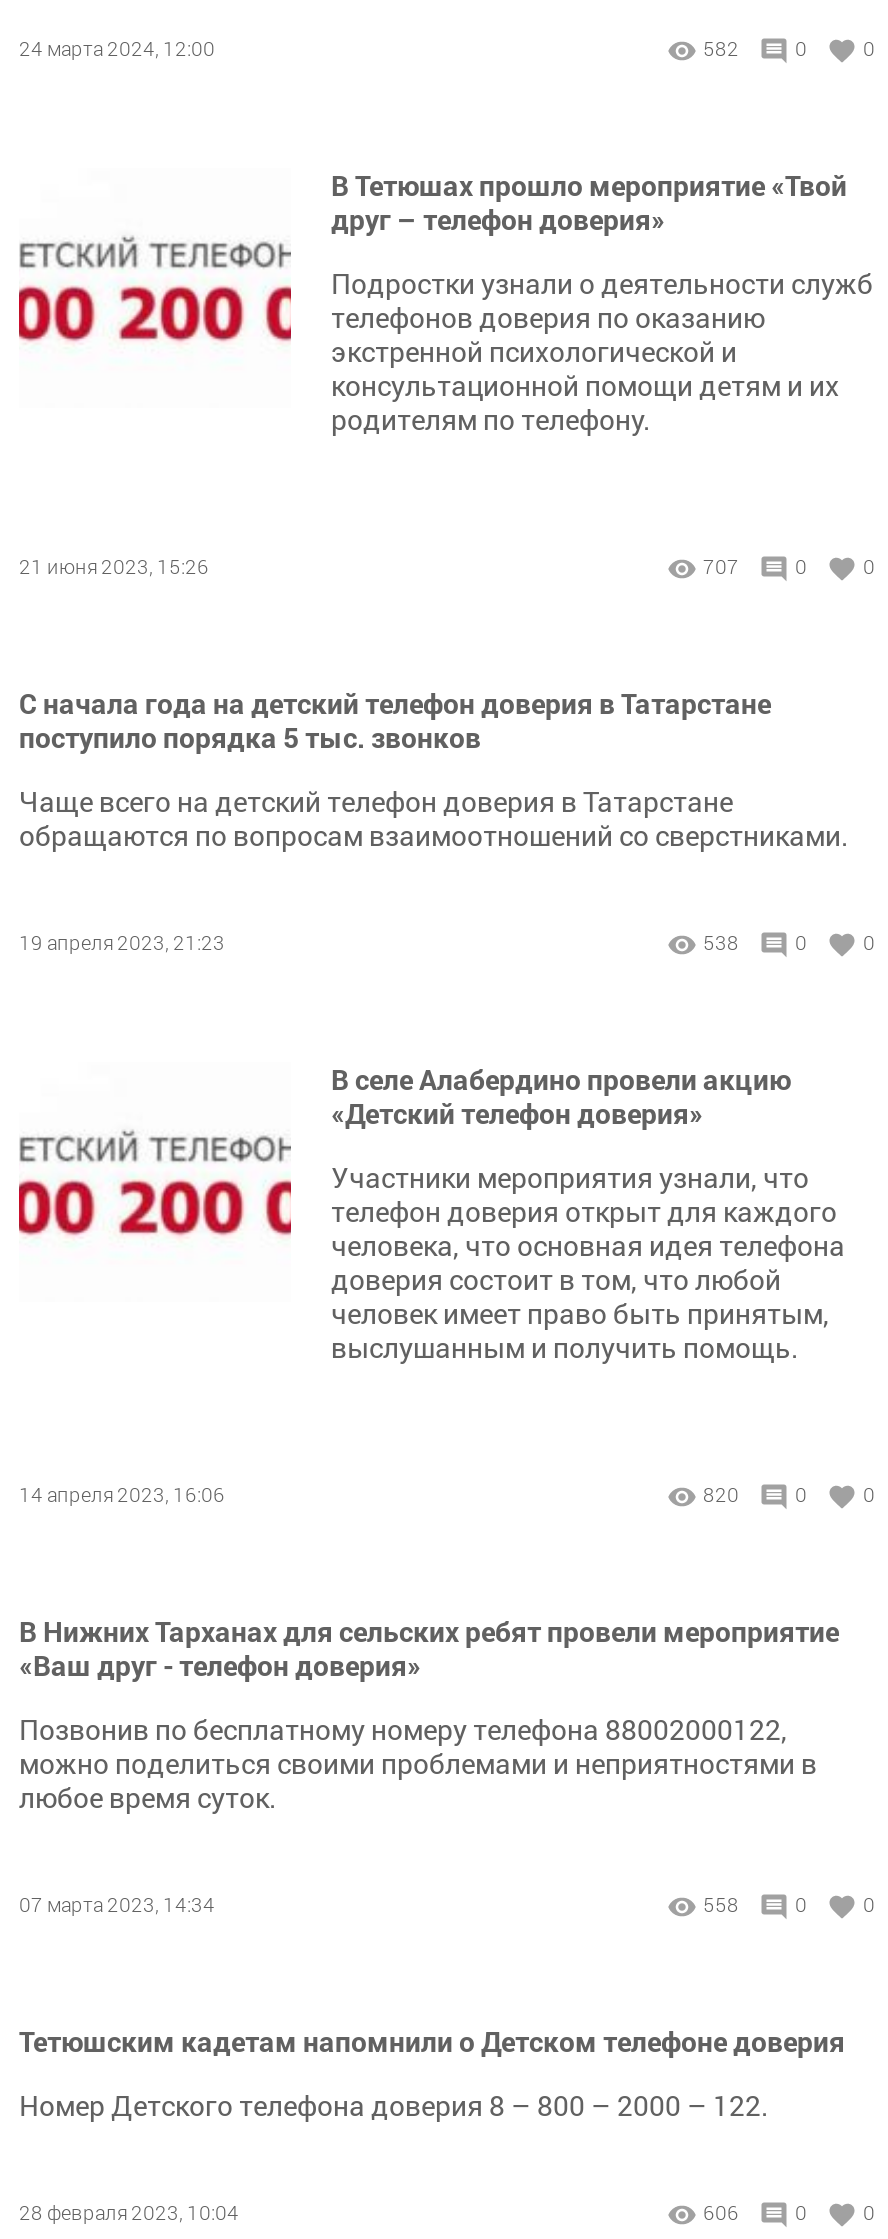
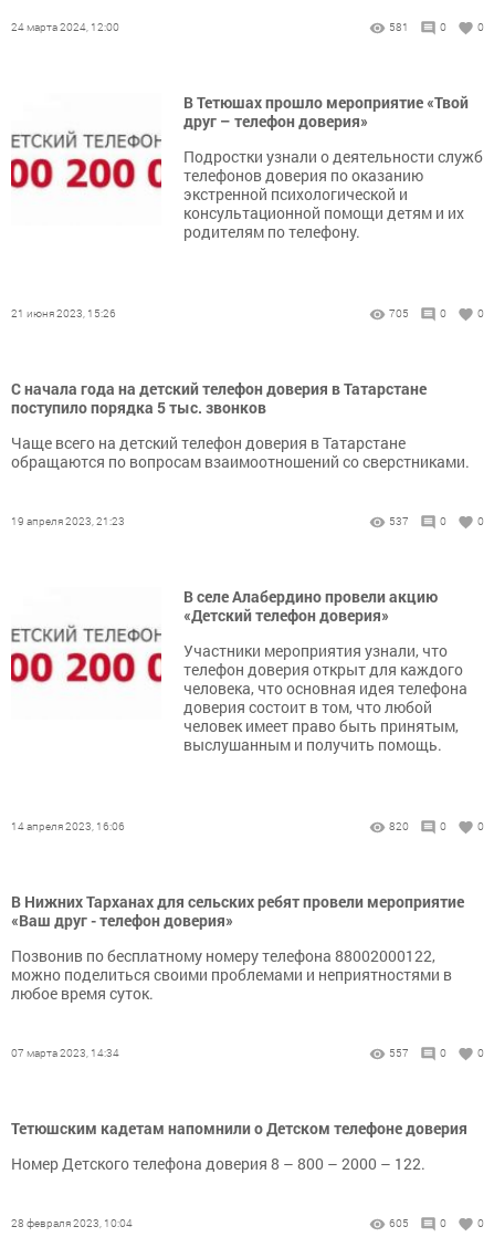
- 582
+ 581

- 707
+ 705

- 538
+ 537

- 558
+ 557

- 606
+ 605
